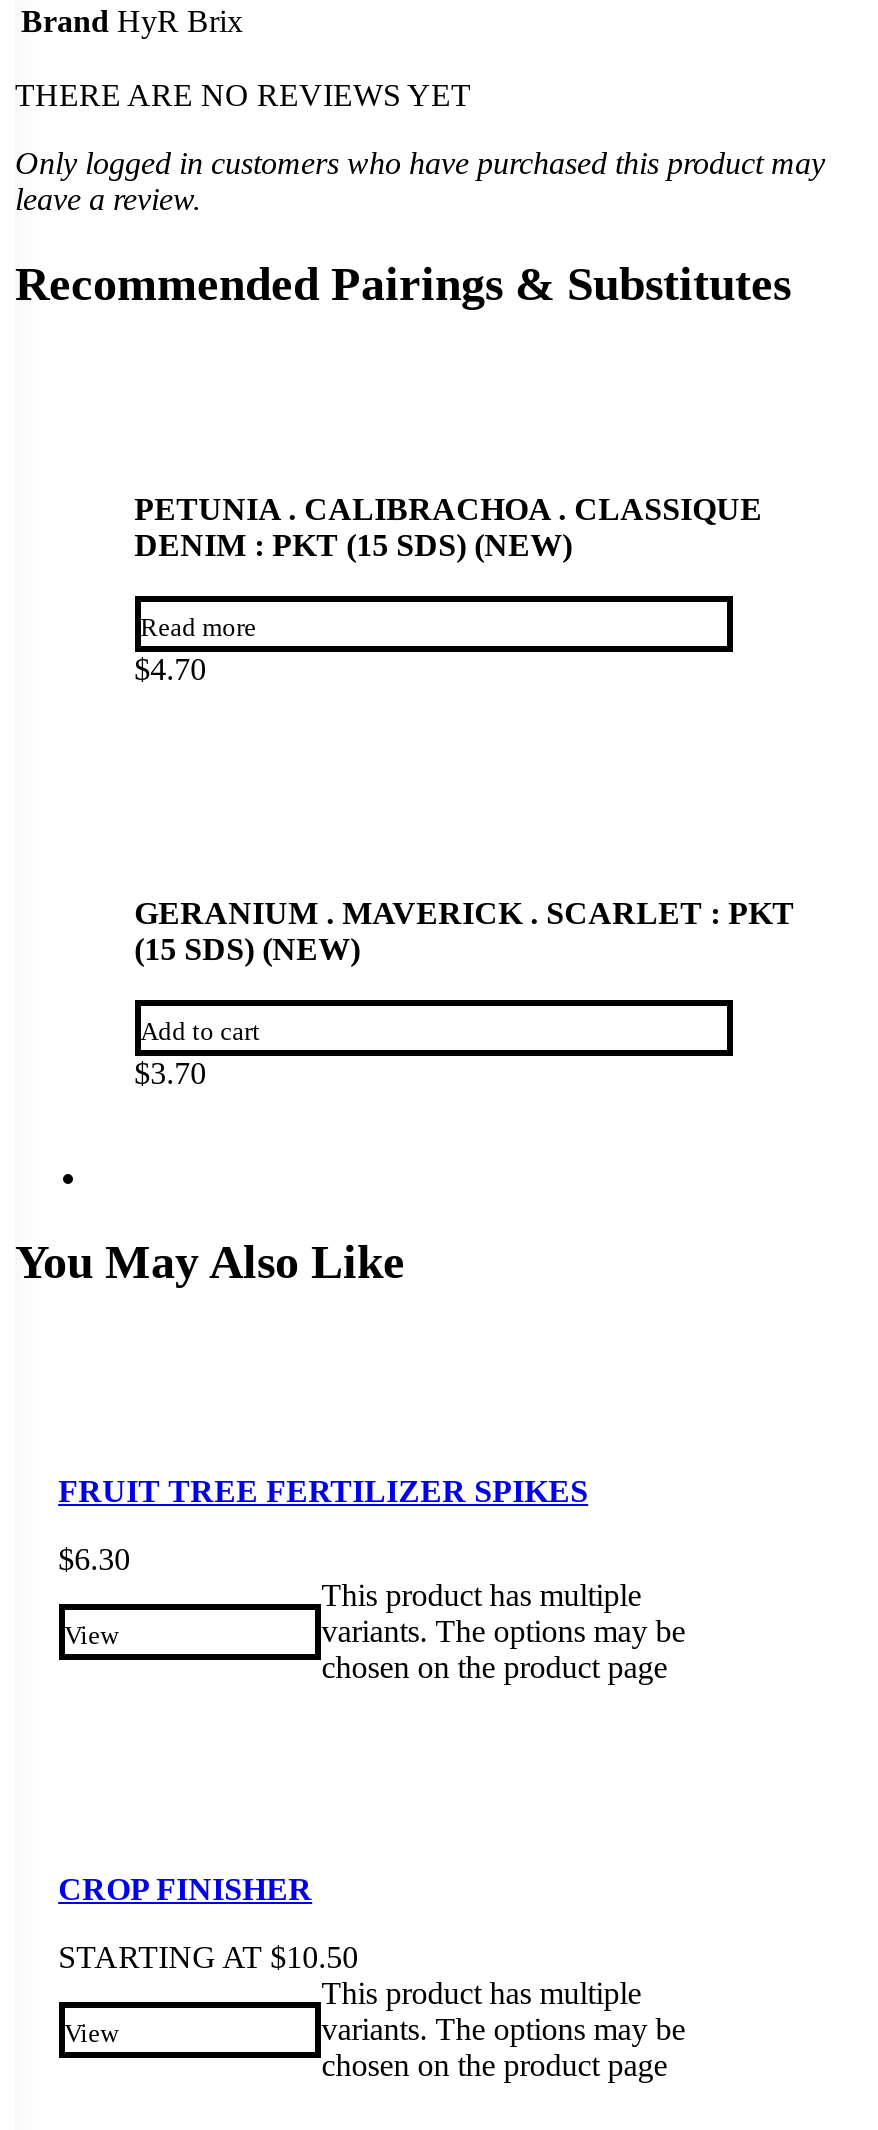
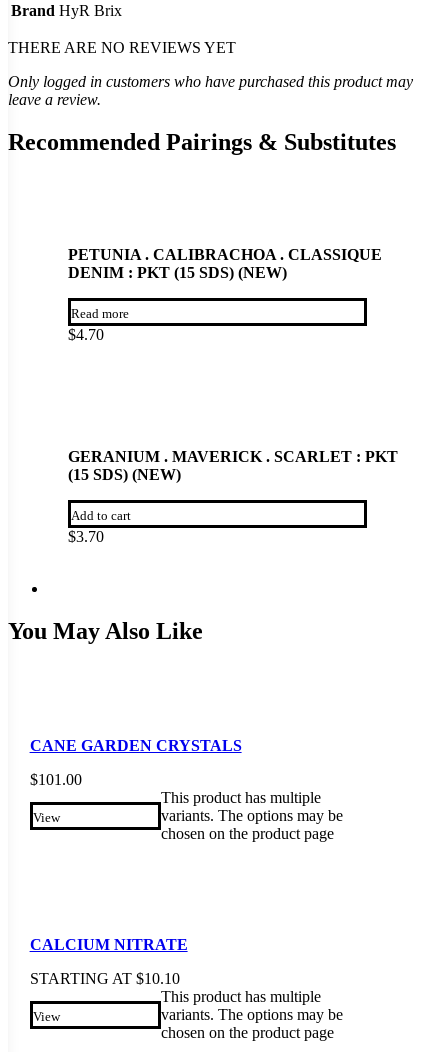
- FRUIT TREE FERTILIZER SPIKES
+ CANE GARDEN CRYSTALS

- $6.30
+ $101.00

- CROP FINISHER
+ CALCIUM NITRATE

- STARTING AT $10.50
+ STARTING AT $10.10
